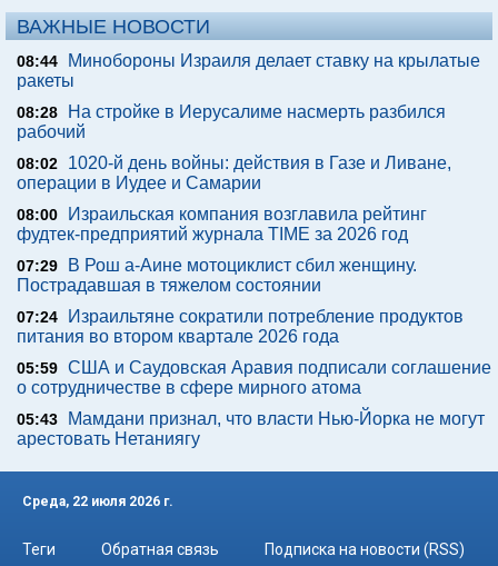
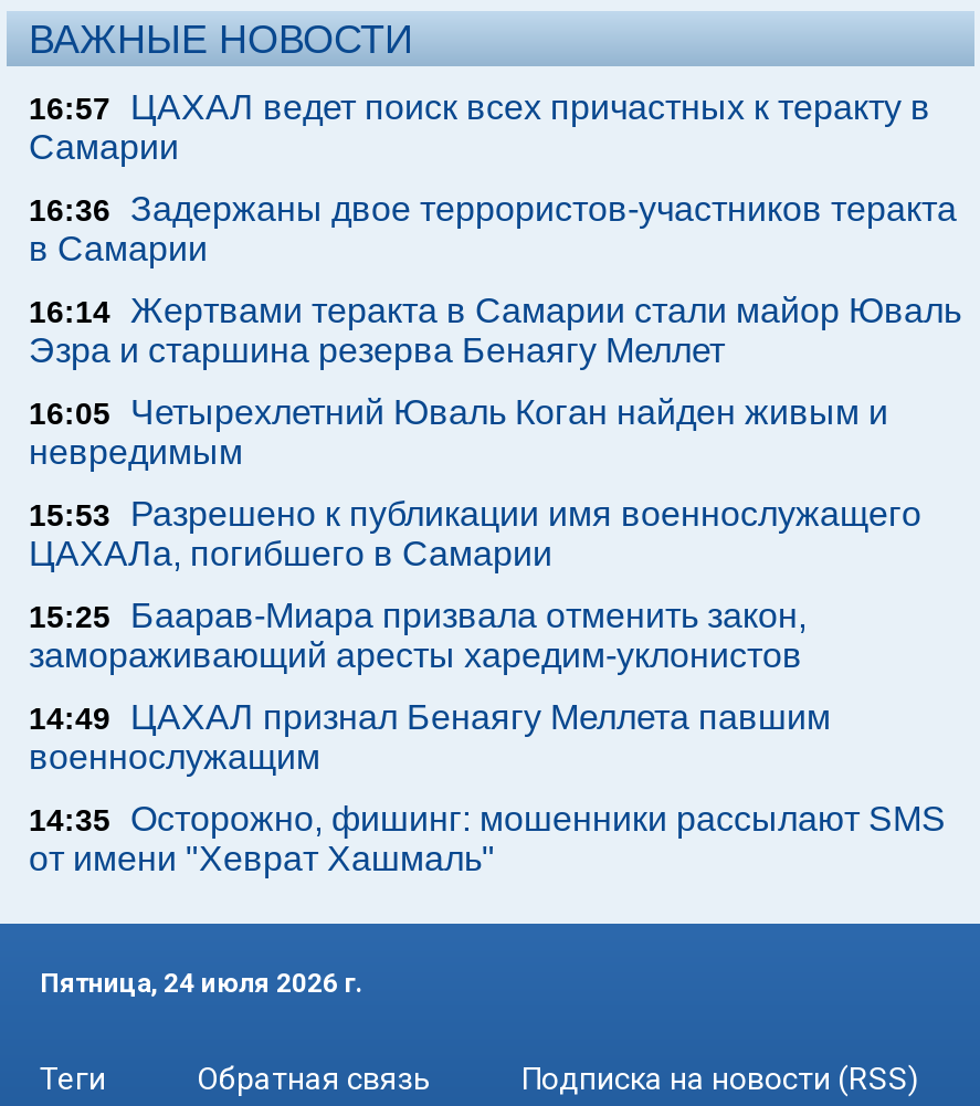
- 08:44 Минобороны Израиля делает ставку на крылатые
- ракеты
+ 16:57 ЦАХАЛ ведет поиск всех причастных к теракту в
+ Самарии

- 08:28 На стройке в Иерусалиме насмерть разбился
- рабочий
+ 16:36 Задержаны двое террористов-участников теракта
+ в Самарии

- 08:02 1020-й день войны: действия в Газе и Ливане,
- операции в Иудее и Самарии
+ 16:14 Жертвами теракта в Самарии стали майор Юваль
+ Эзра и старшина резерва Бенаягу Меллет

- 08:00 Израильская компания возглавила рейтинг
- фудтек-предприятий журнала TIME за 2026 год
+ 16:05 Четырехлетний Юваль Коган найден живым и
+ невредимым

- 07:29 В Рош а-Аине мотоциклист сбил женщину.
- Пострадавшая в тяжелом состоянии
+ 15:53 Разрешено к публикации имя военнослужащего
+ ЦАХАЛа, погибшего в Самарии

- 07:24 Израильтяне сократили потребление продуктов
- питания во втором квартале 2026 года
+ 15:25 Баарав-Миара призвала отменить закон,
+ замораживающий аресты харедим-уклонистов

- 05:59 США и Саудовская Аравия подписали соглашение
- о сотрудничестве в сфере мирного атома
+ 14:49 ЦАХАЛ признал Бенаягу Меллета павшим
+ военнослужащим

- 05:43 Мамдани признал, что власти Нью-Йорка не могут
- арестовать Нетаниягу
+ 14:35 Осторожно, фишинг: мошенники рассылают SMS
+ от имени "Хеврат Хашмаль"

- Среда, 22 июля 2026 г.
+ Пятница, 24 июля 2026 г.
